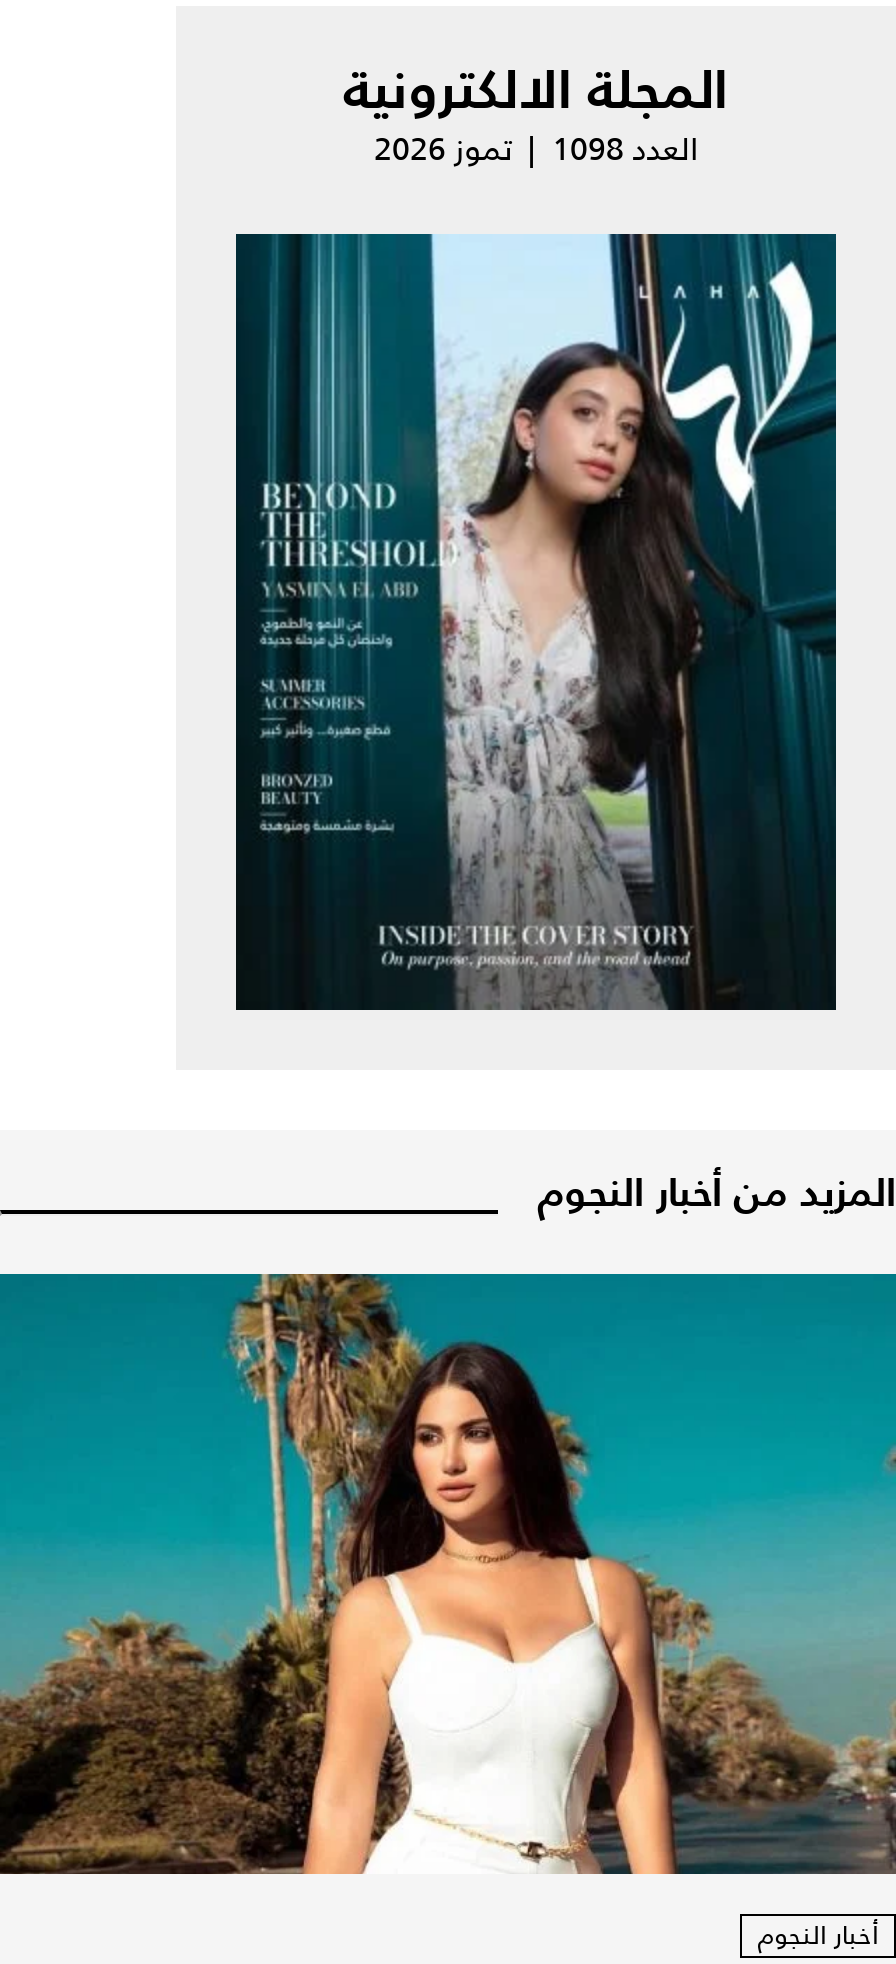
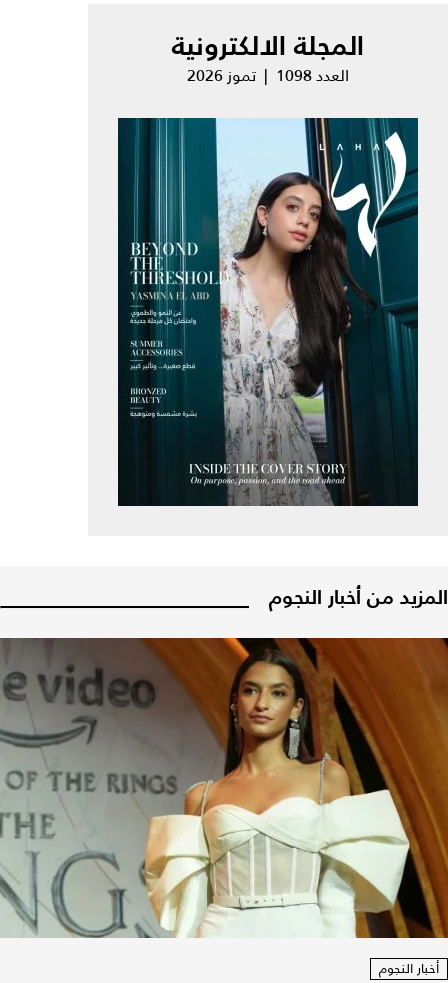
- [image]
+ [image]
